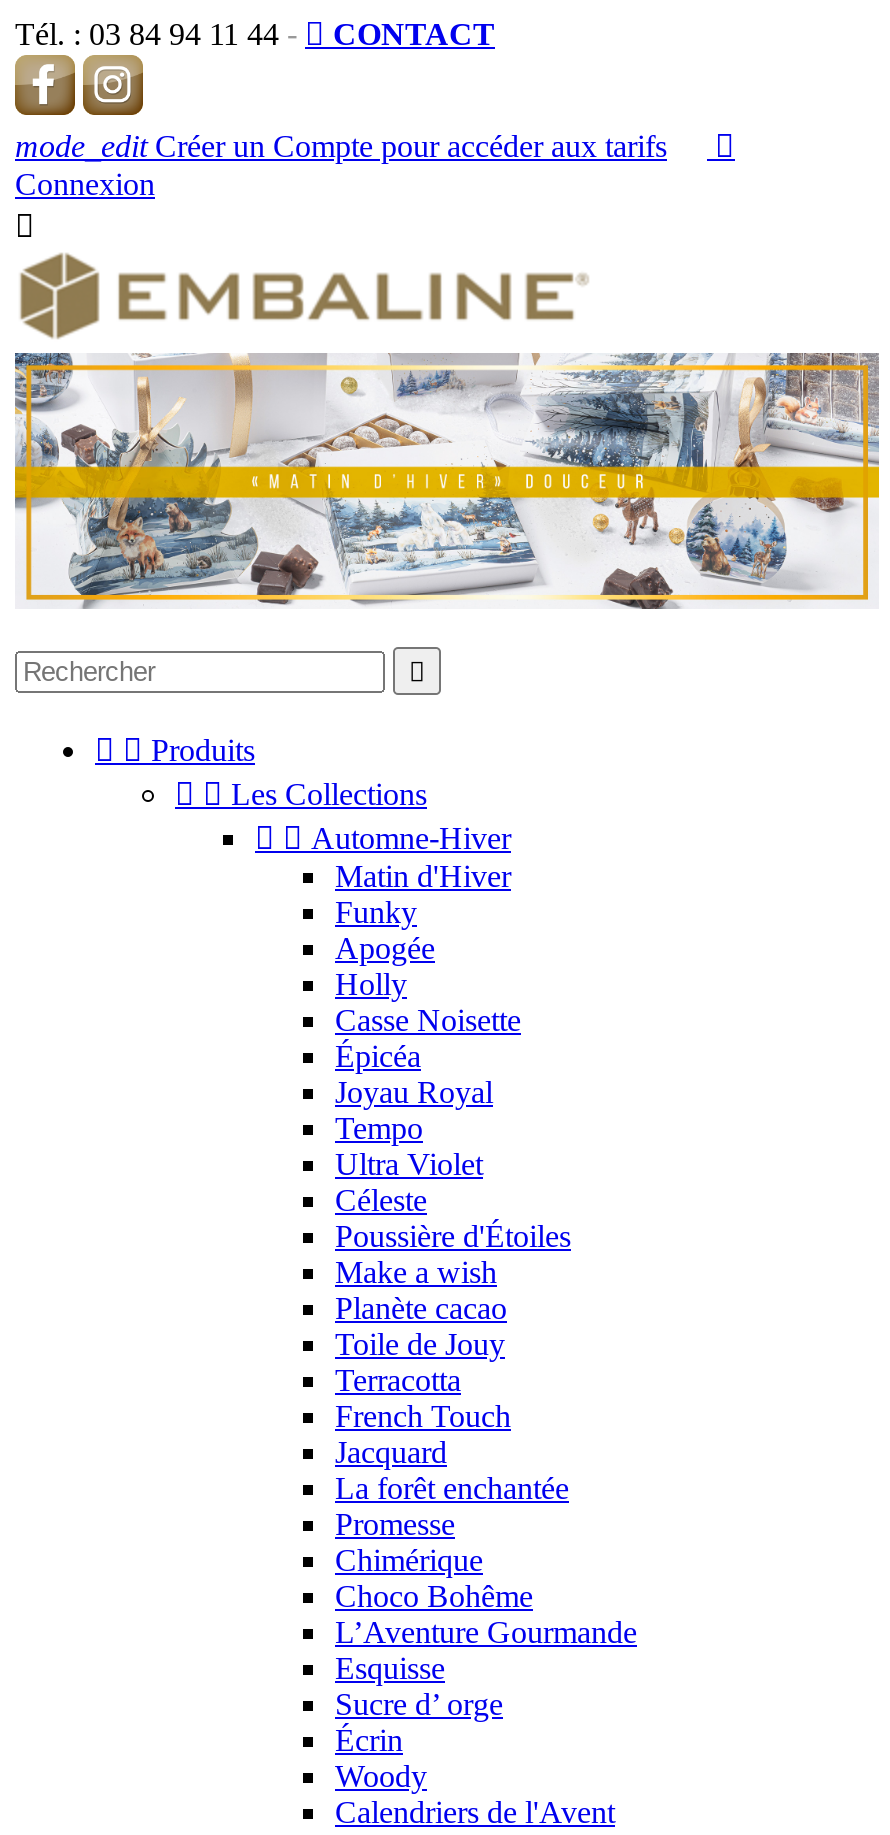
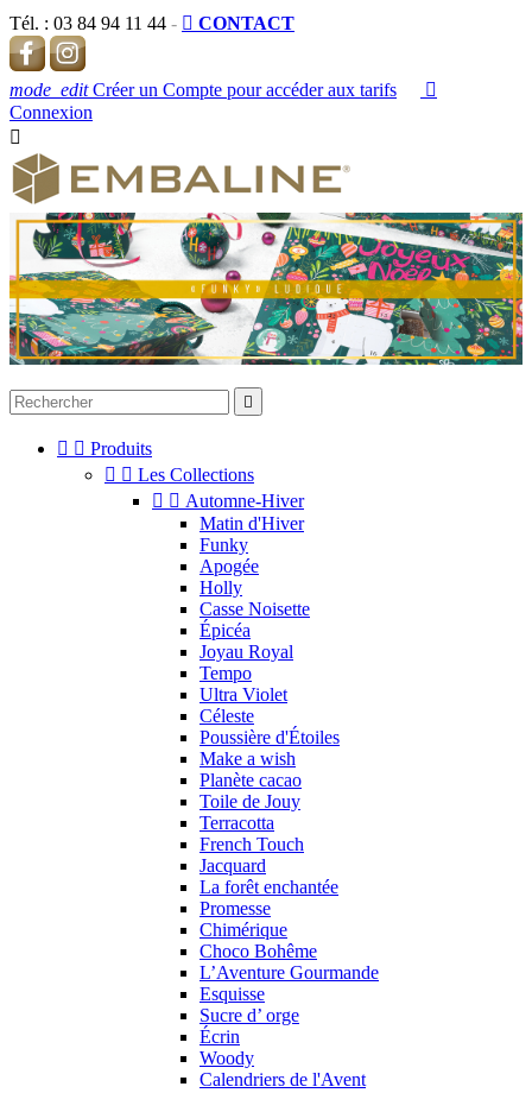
- [image]
+ [image]
